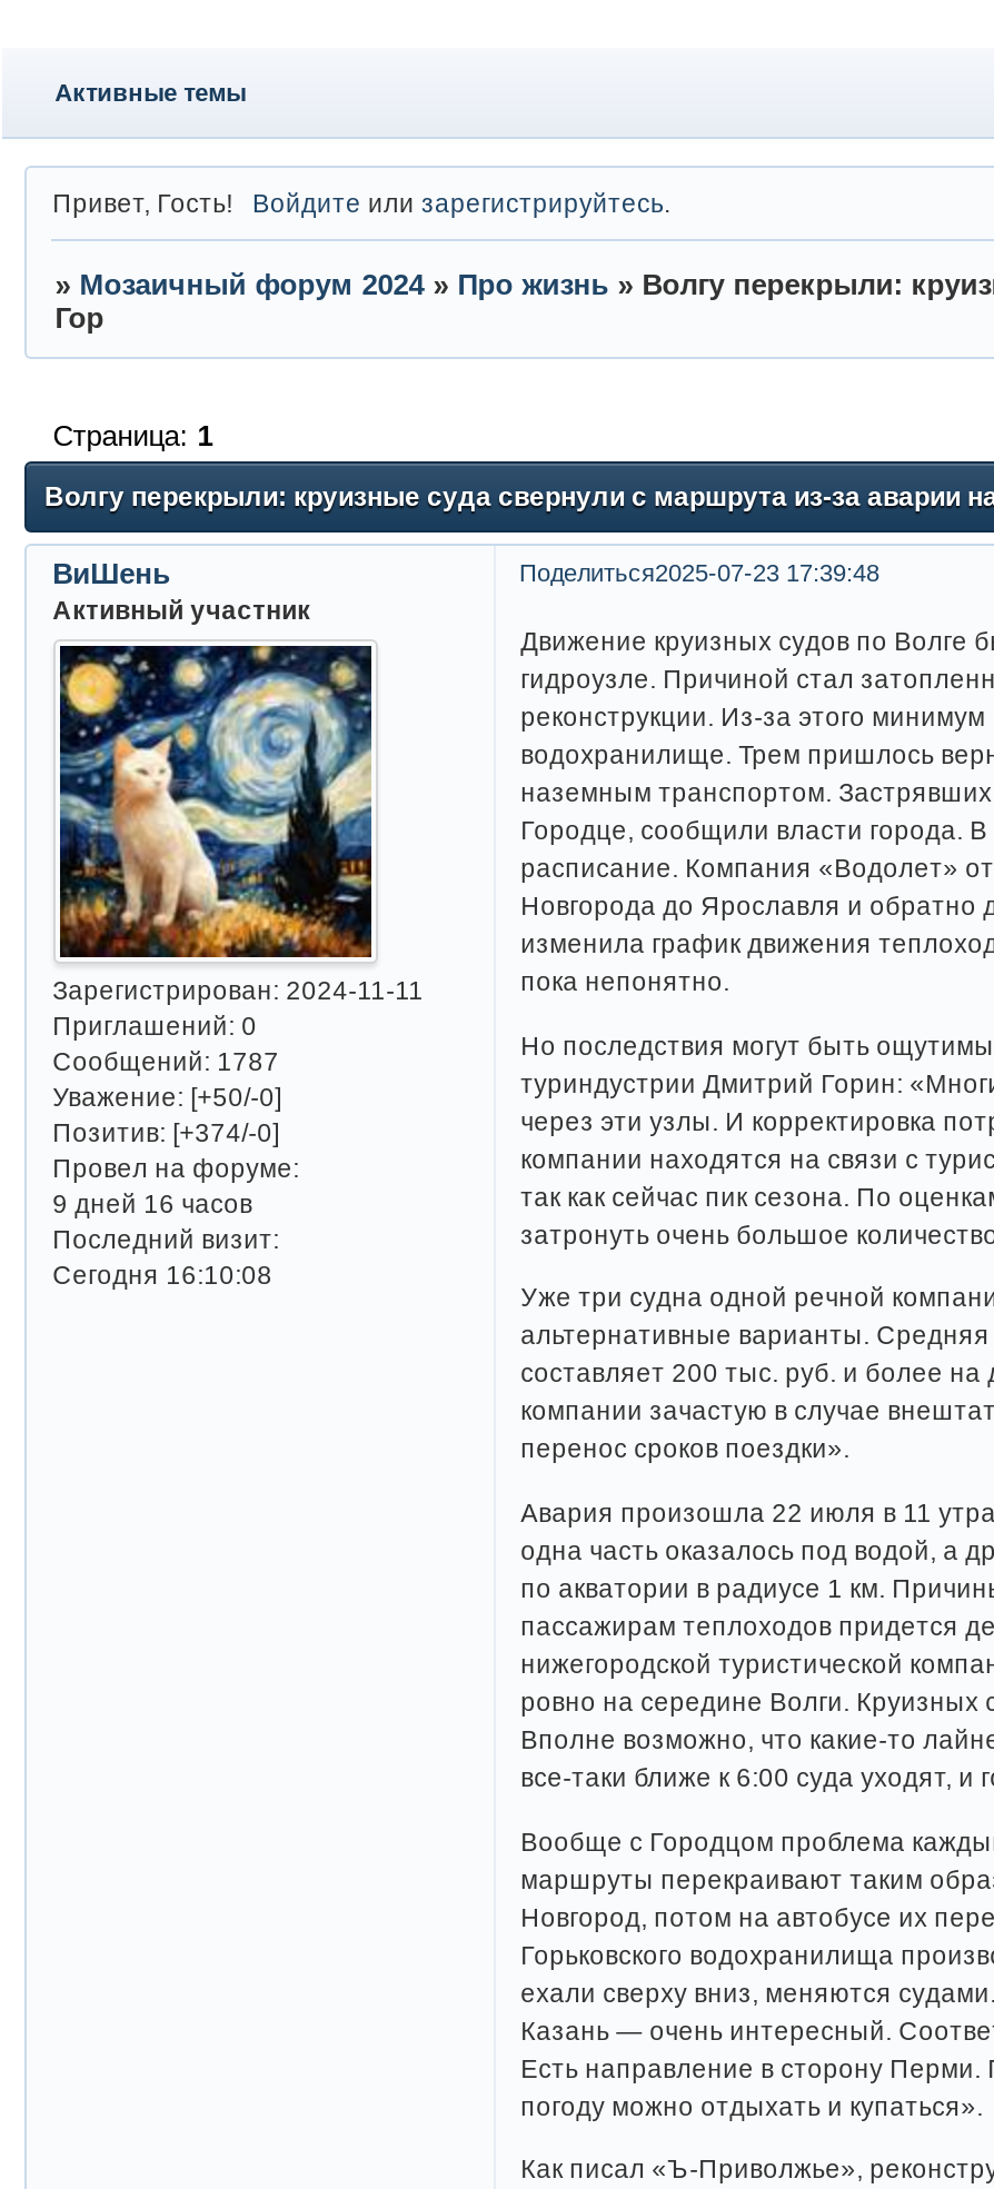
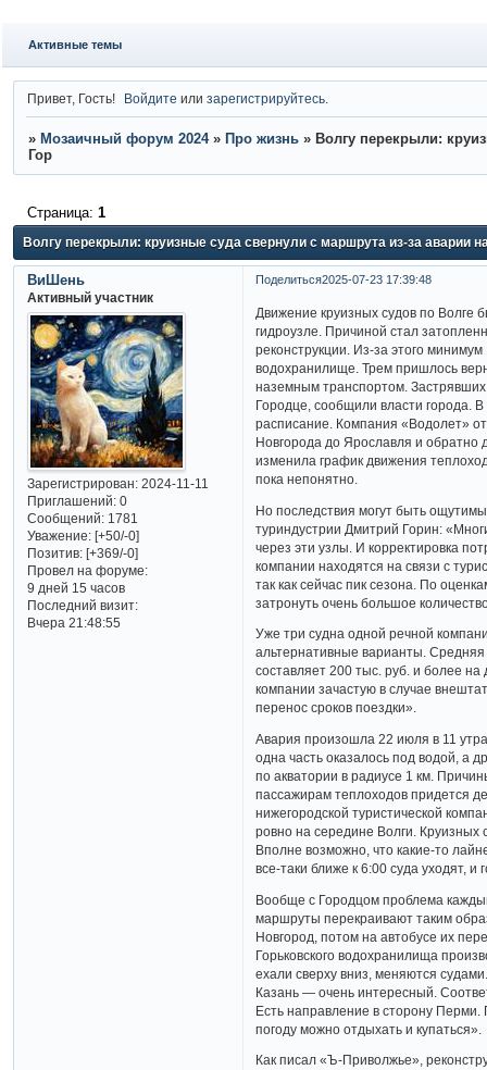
- Сообщений: 1787
+ Сообщений: 1781

- Позитив: [+374/-0]
+ Позитив: [+369/-0]

- 9 дней 16 часов
+ 9 дней 15 часов

- Сегодня 16:10:08
+ Вчера 21:48:55
